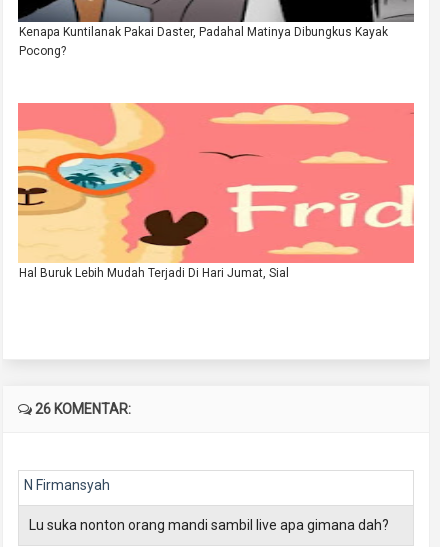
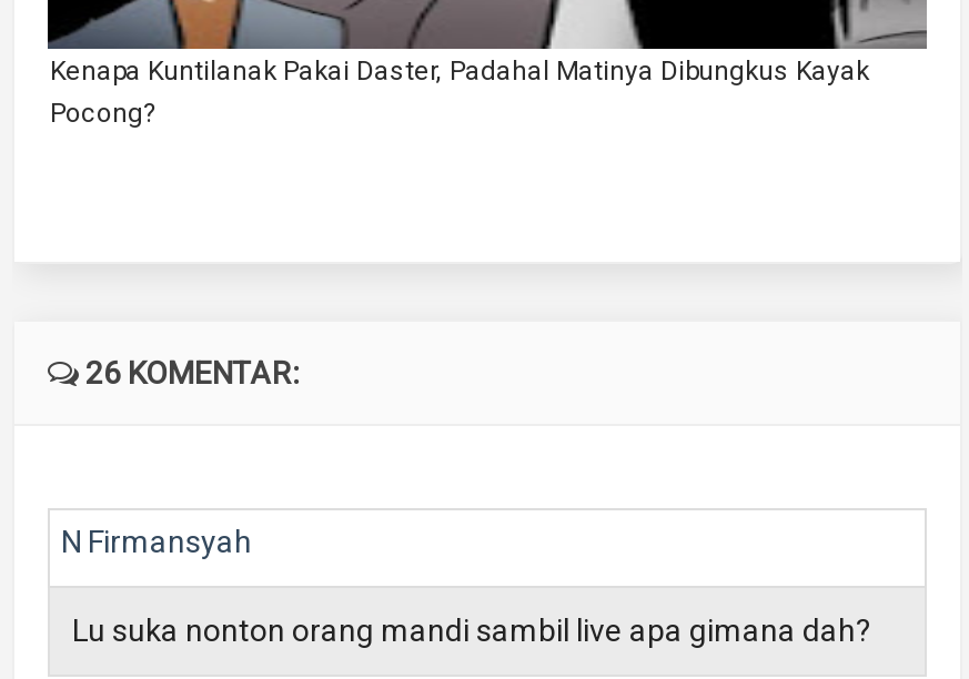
- [image]
- Hal Buruk Lebih Mudah Terjadi Di Hari Jumat, Sial
